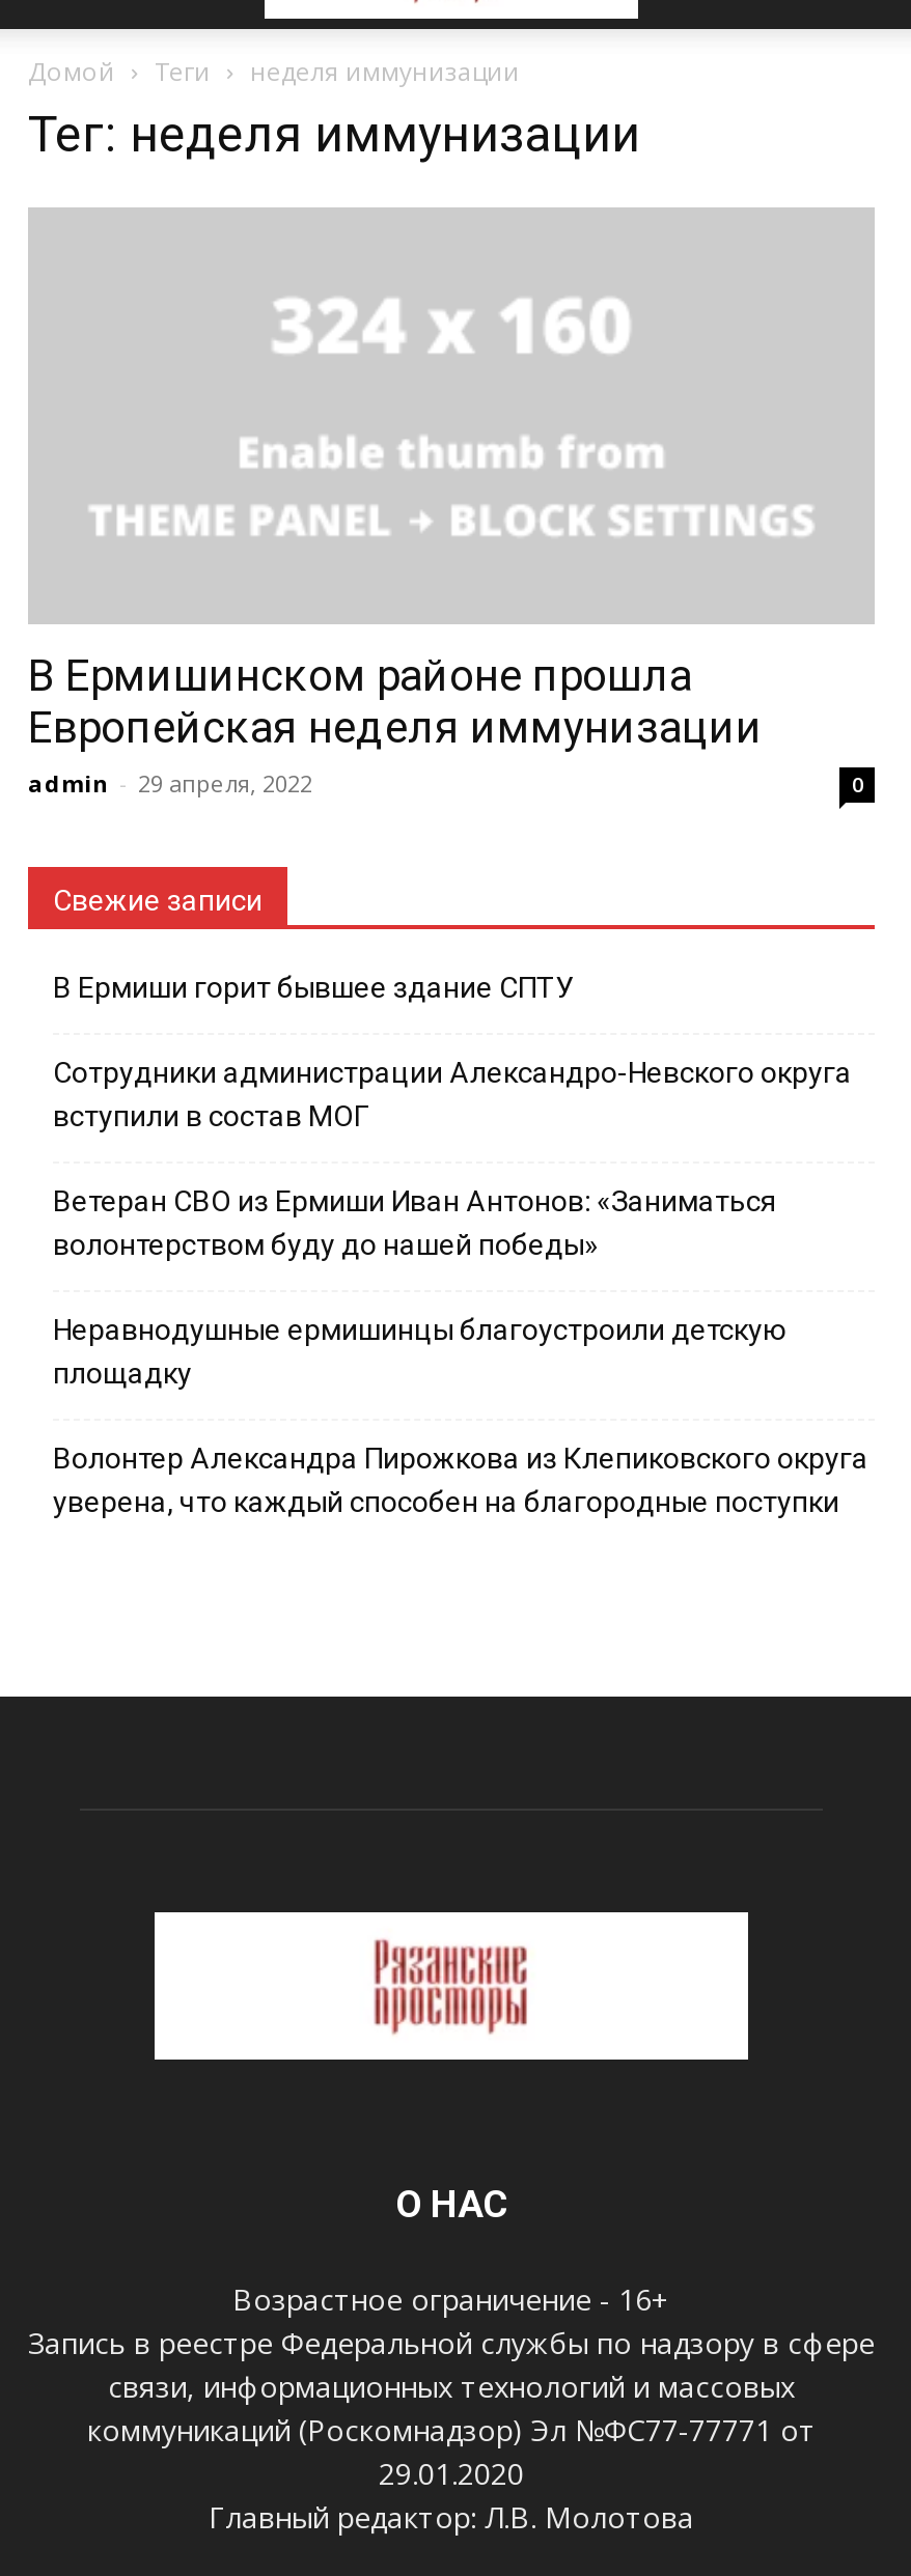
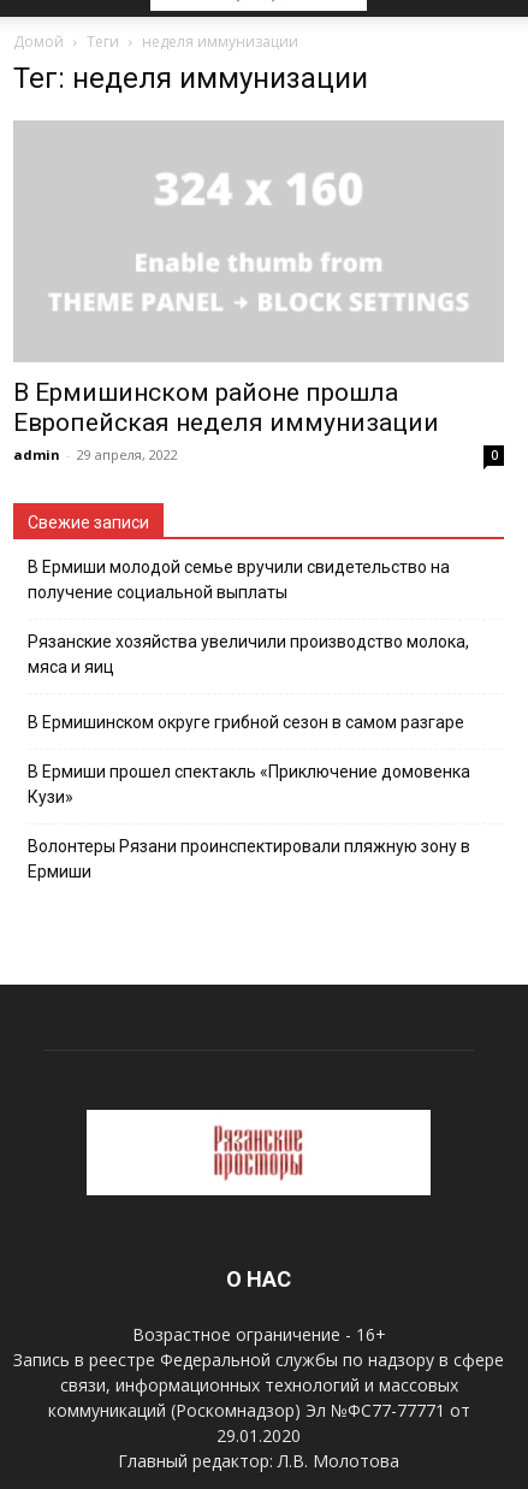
- В Ермиши горит бывшее здание СПТУ
+ В Ермиши молодой семье вручили свидетельство на
+ получение социальной выплаты

- Сотрудники администрации Александро-Невского округа
- вступили в состав МОГ
+ Рязанские хозяйства увеличили производство молока,
+ мяса и яиц

- Ветеран СВО из Ермиши Иван Антонов: «Заниматься
- волонтерством буду до нашей победы»
+ В Ермишинском округе грибной сезон в самом разгаре

- Неравнодушные ермишинцы благоустроили детскую
- площадку
+ В Ермиши прошел спектакль «Приключение домовенка
+ Кузи»

- Волонтер Александра Пирожкова из Клепиковского округа
- уверена, что каждый способен на благородные поступки
+ Волонтеры Рязани проинспектировали пляжную зону в
+ Ермиши
